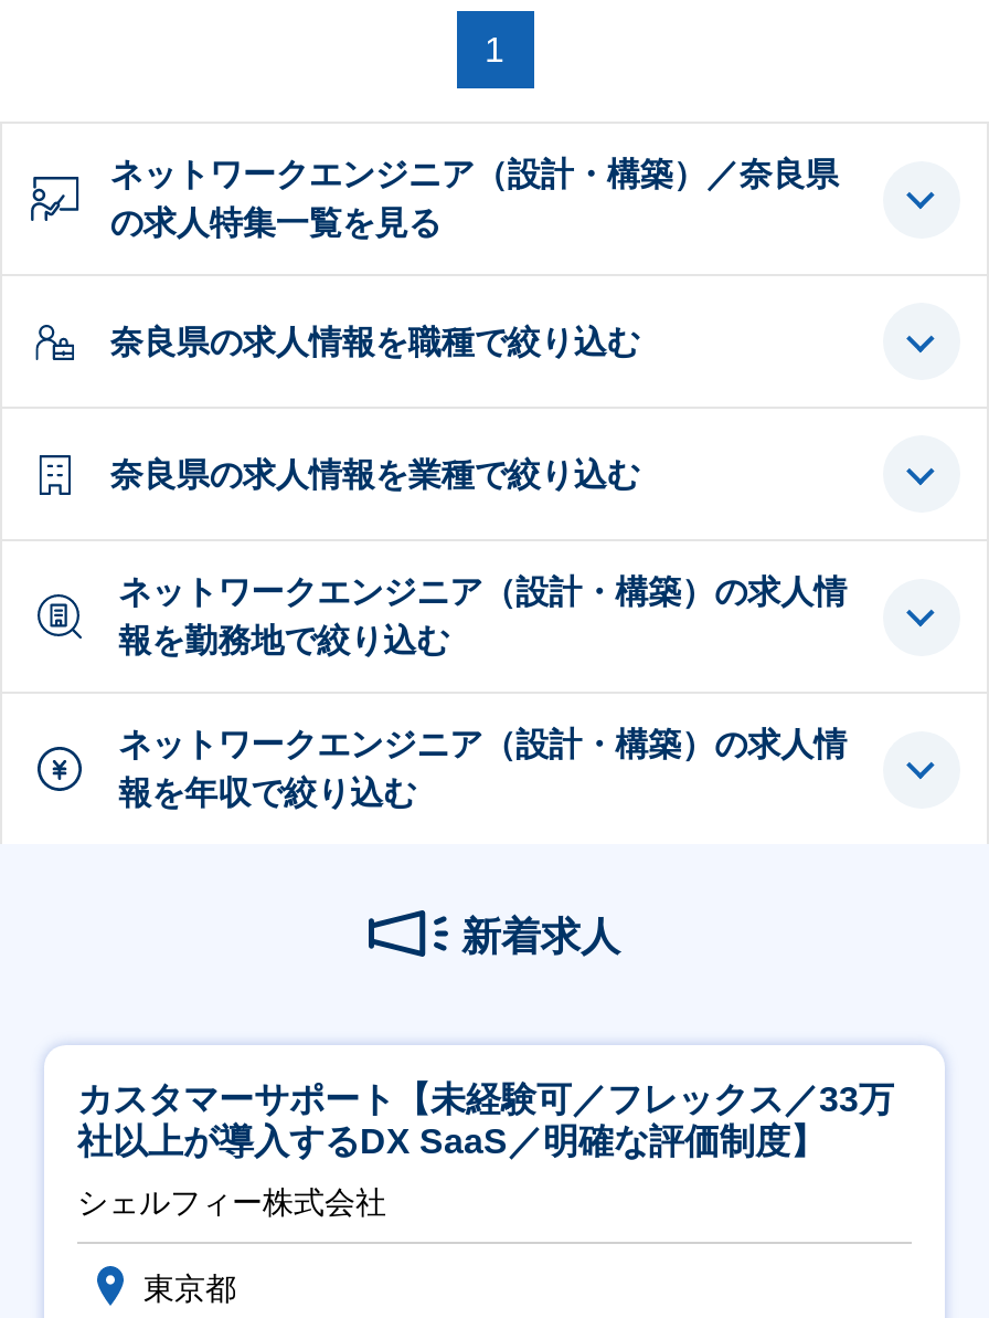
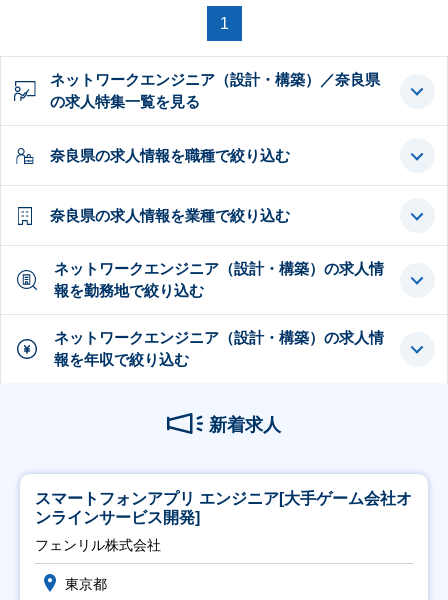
- カスタマーサポート【未経験可／フレックス／33万
- 社以上が導入するDX SaaS／明確な評価制度】
+ スマートフォンアプリ エンジニア[大手ゲーム会社オ
+ ンラインサービス開発]

- シェルフィー株式会社
+ フェンリル株式会社
